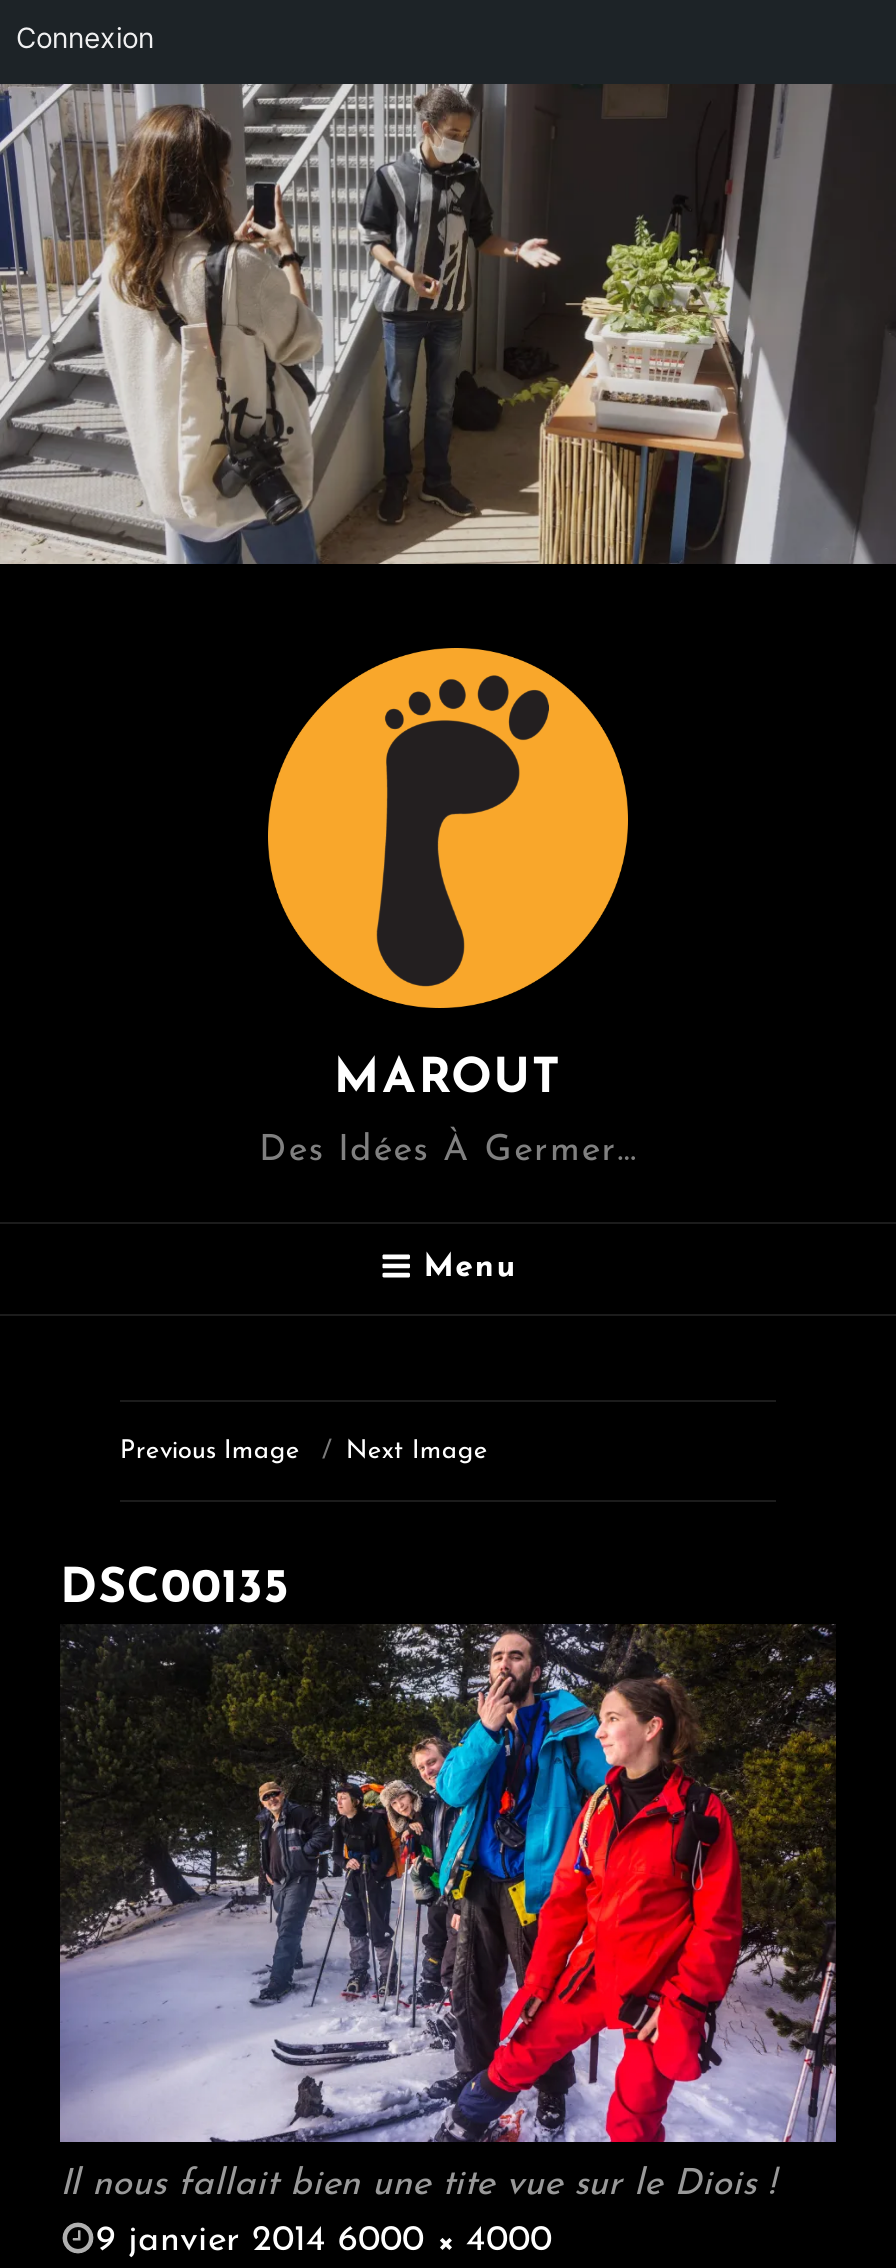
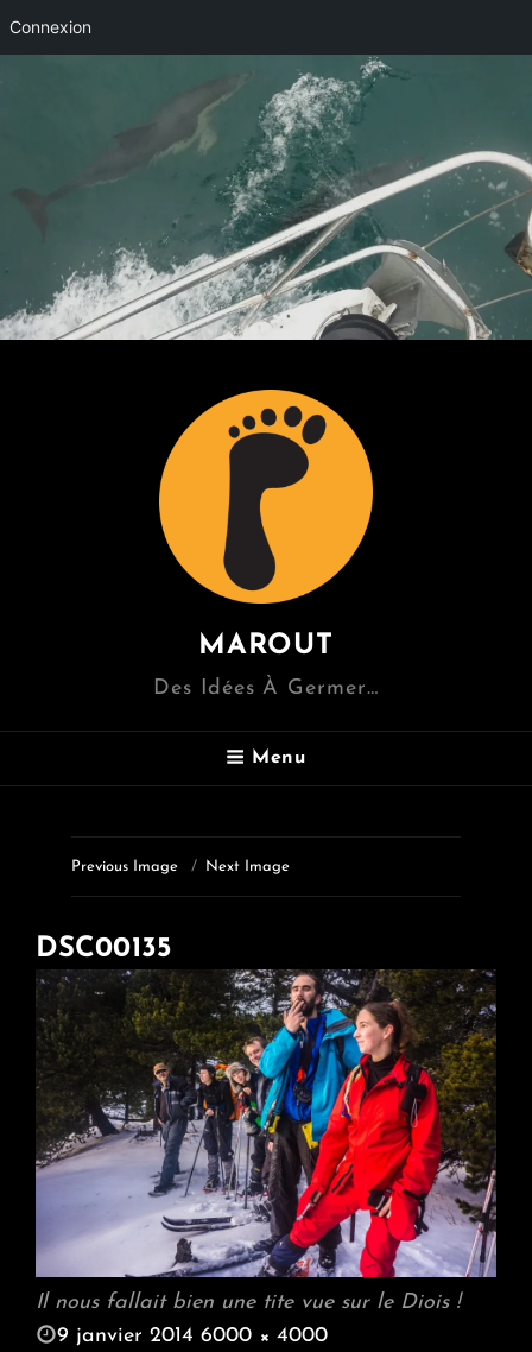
- [image]
+ [image]
